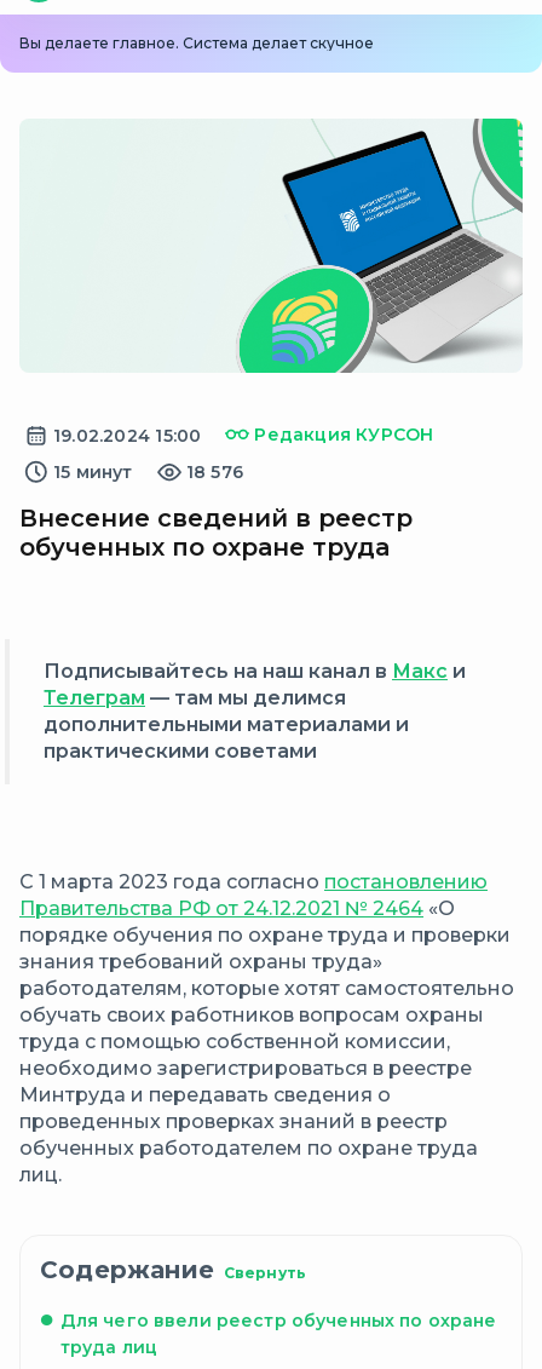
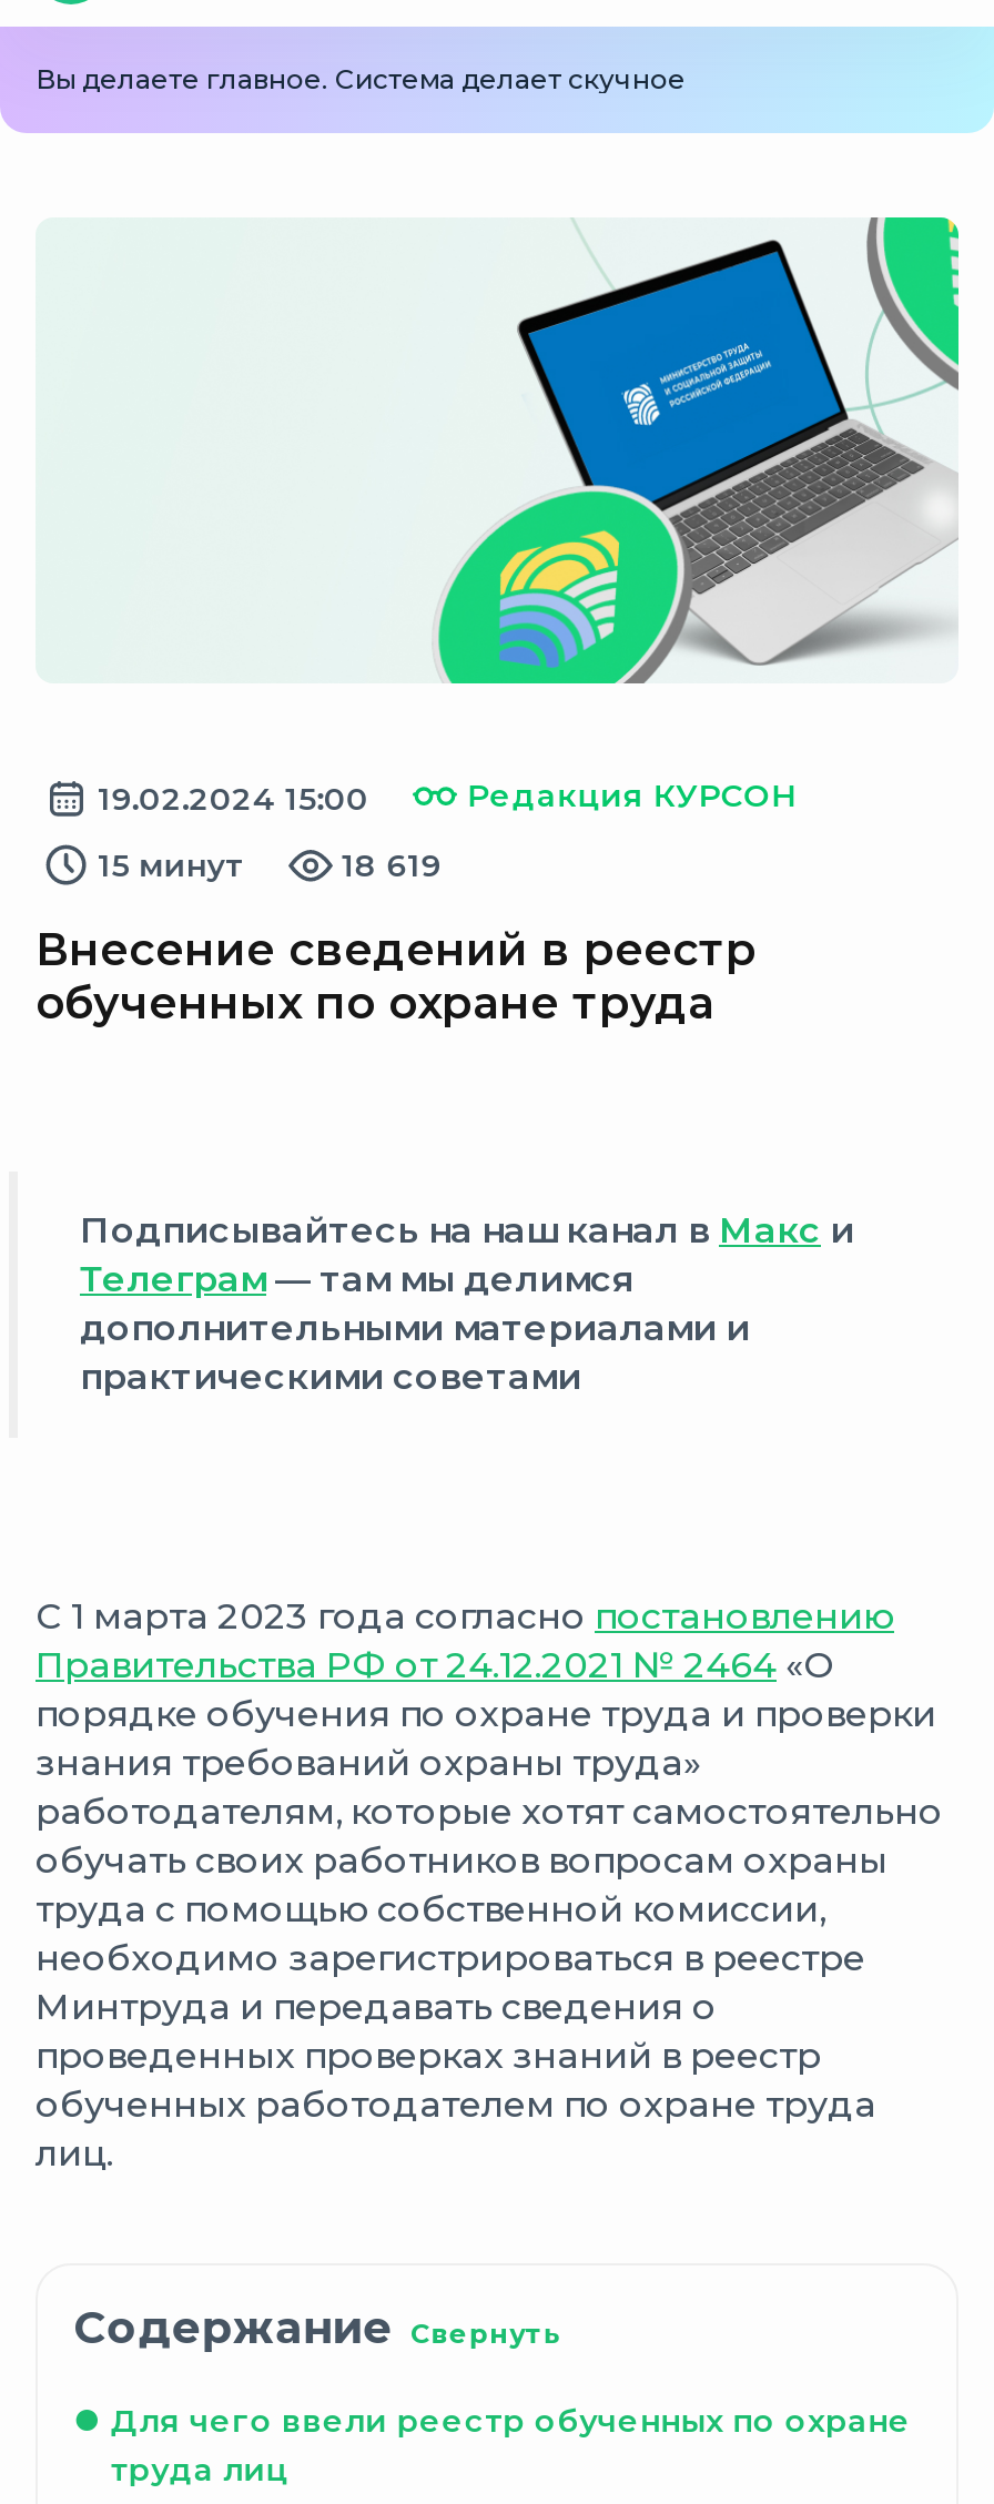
- 18 576
+ 18 619
